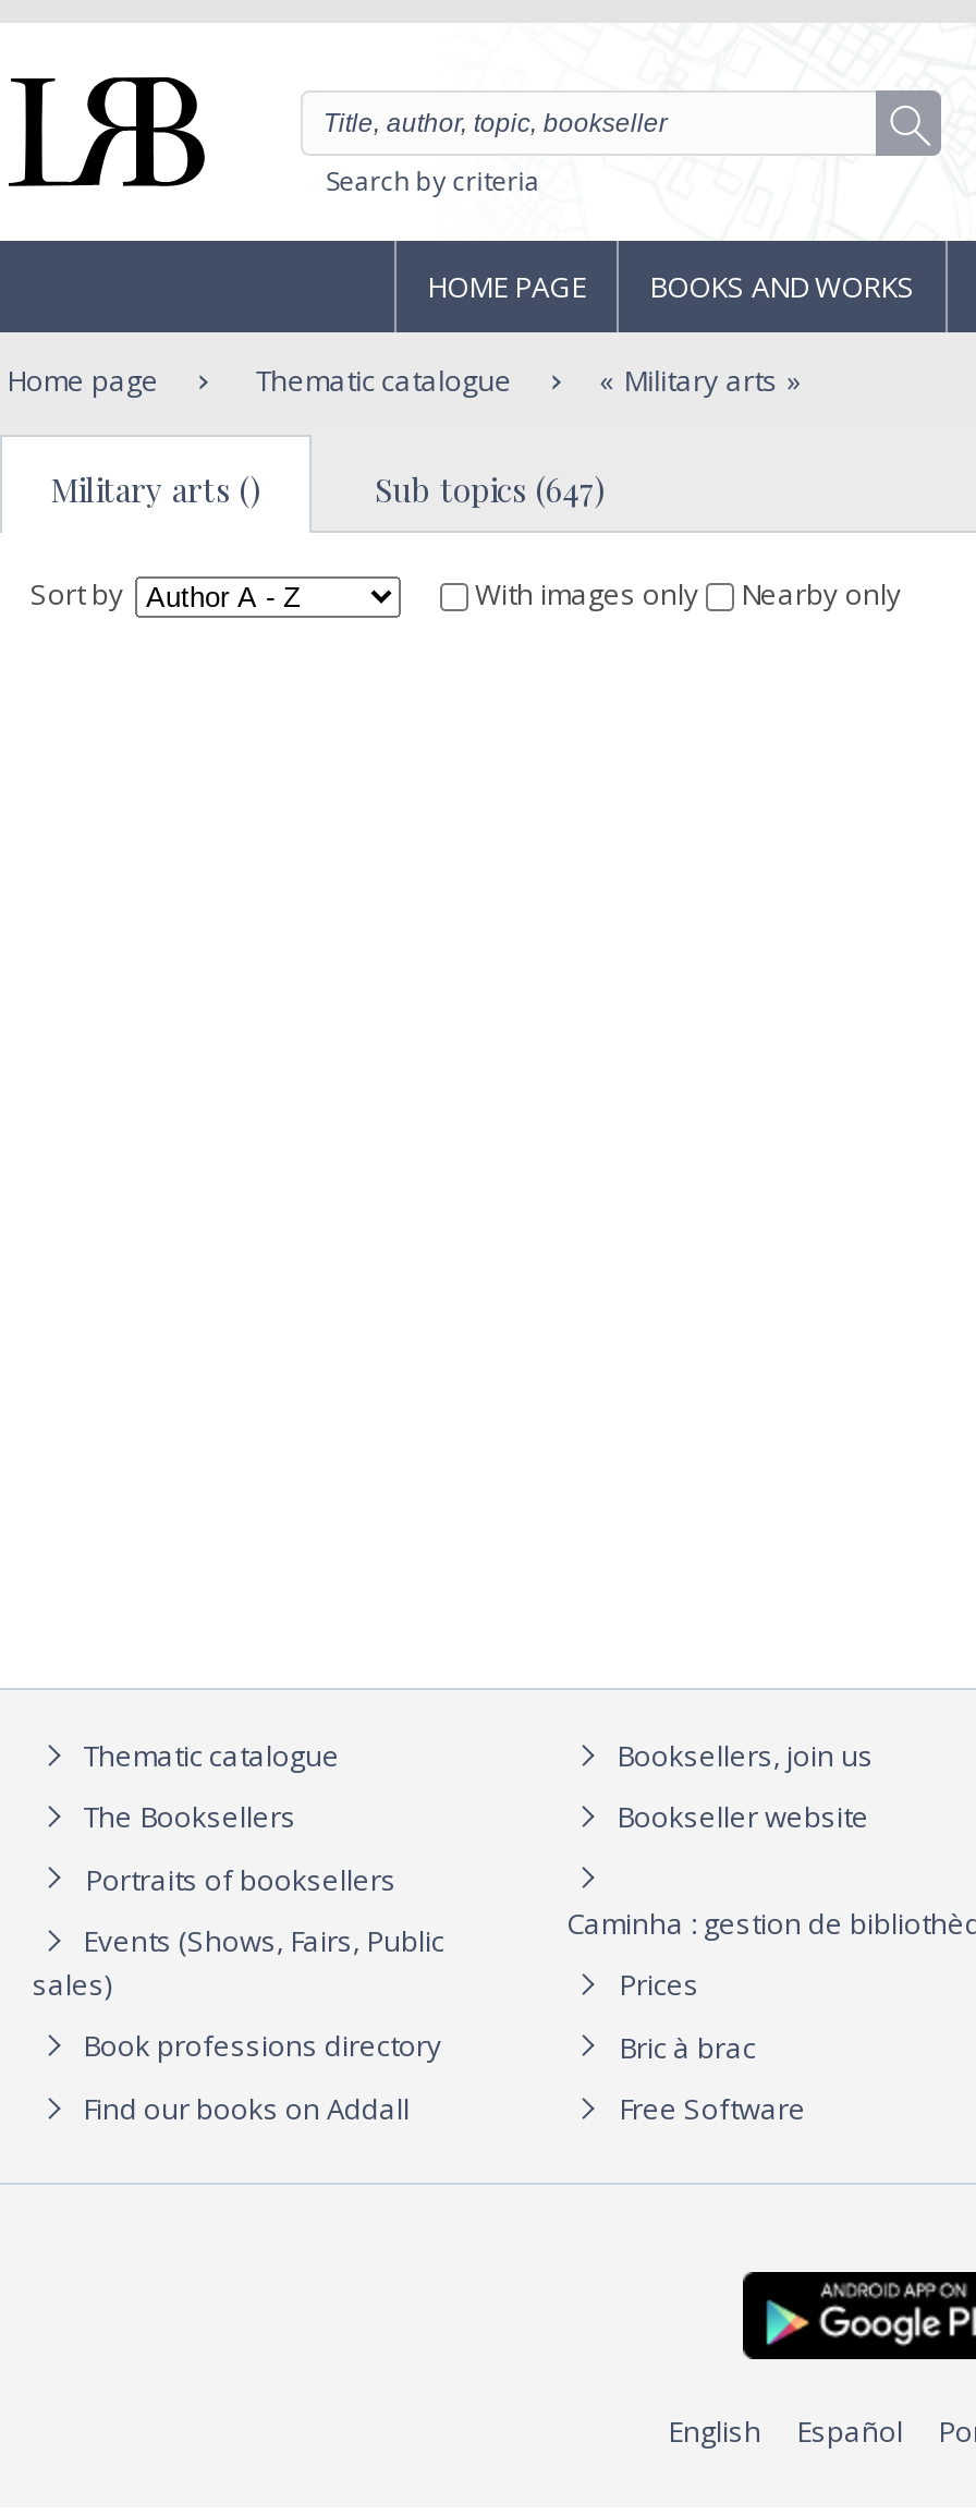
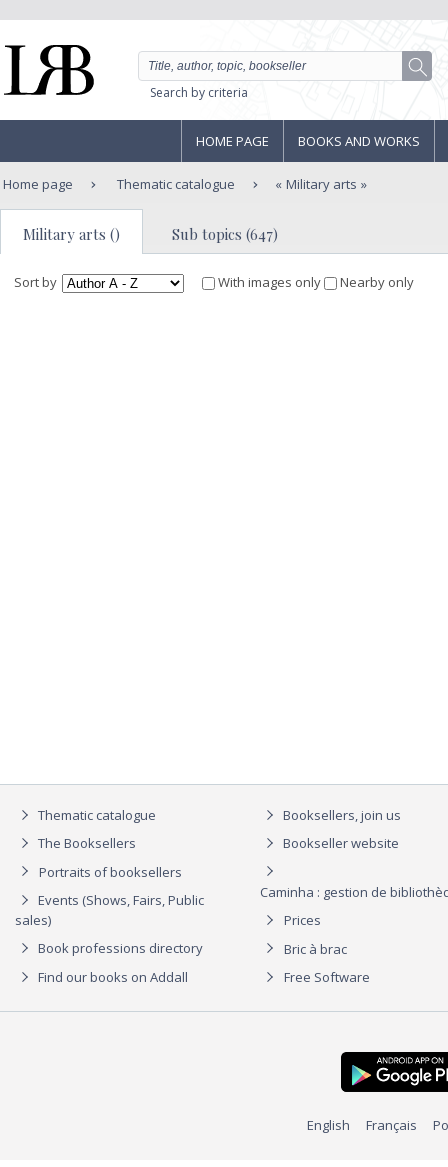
- Español
+ Français
